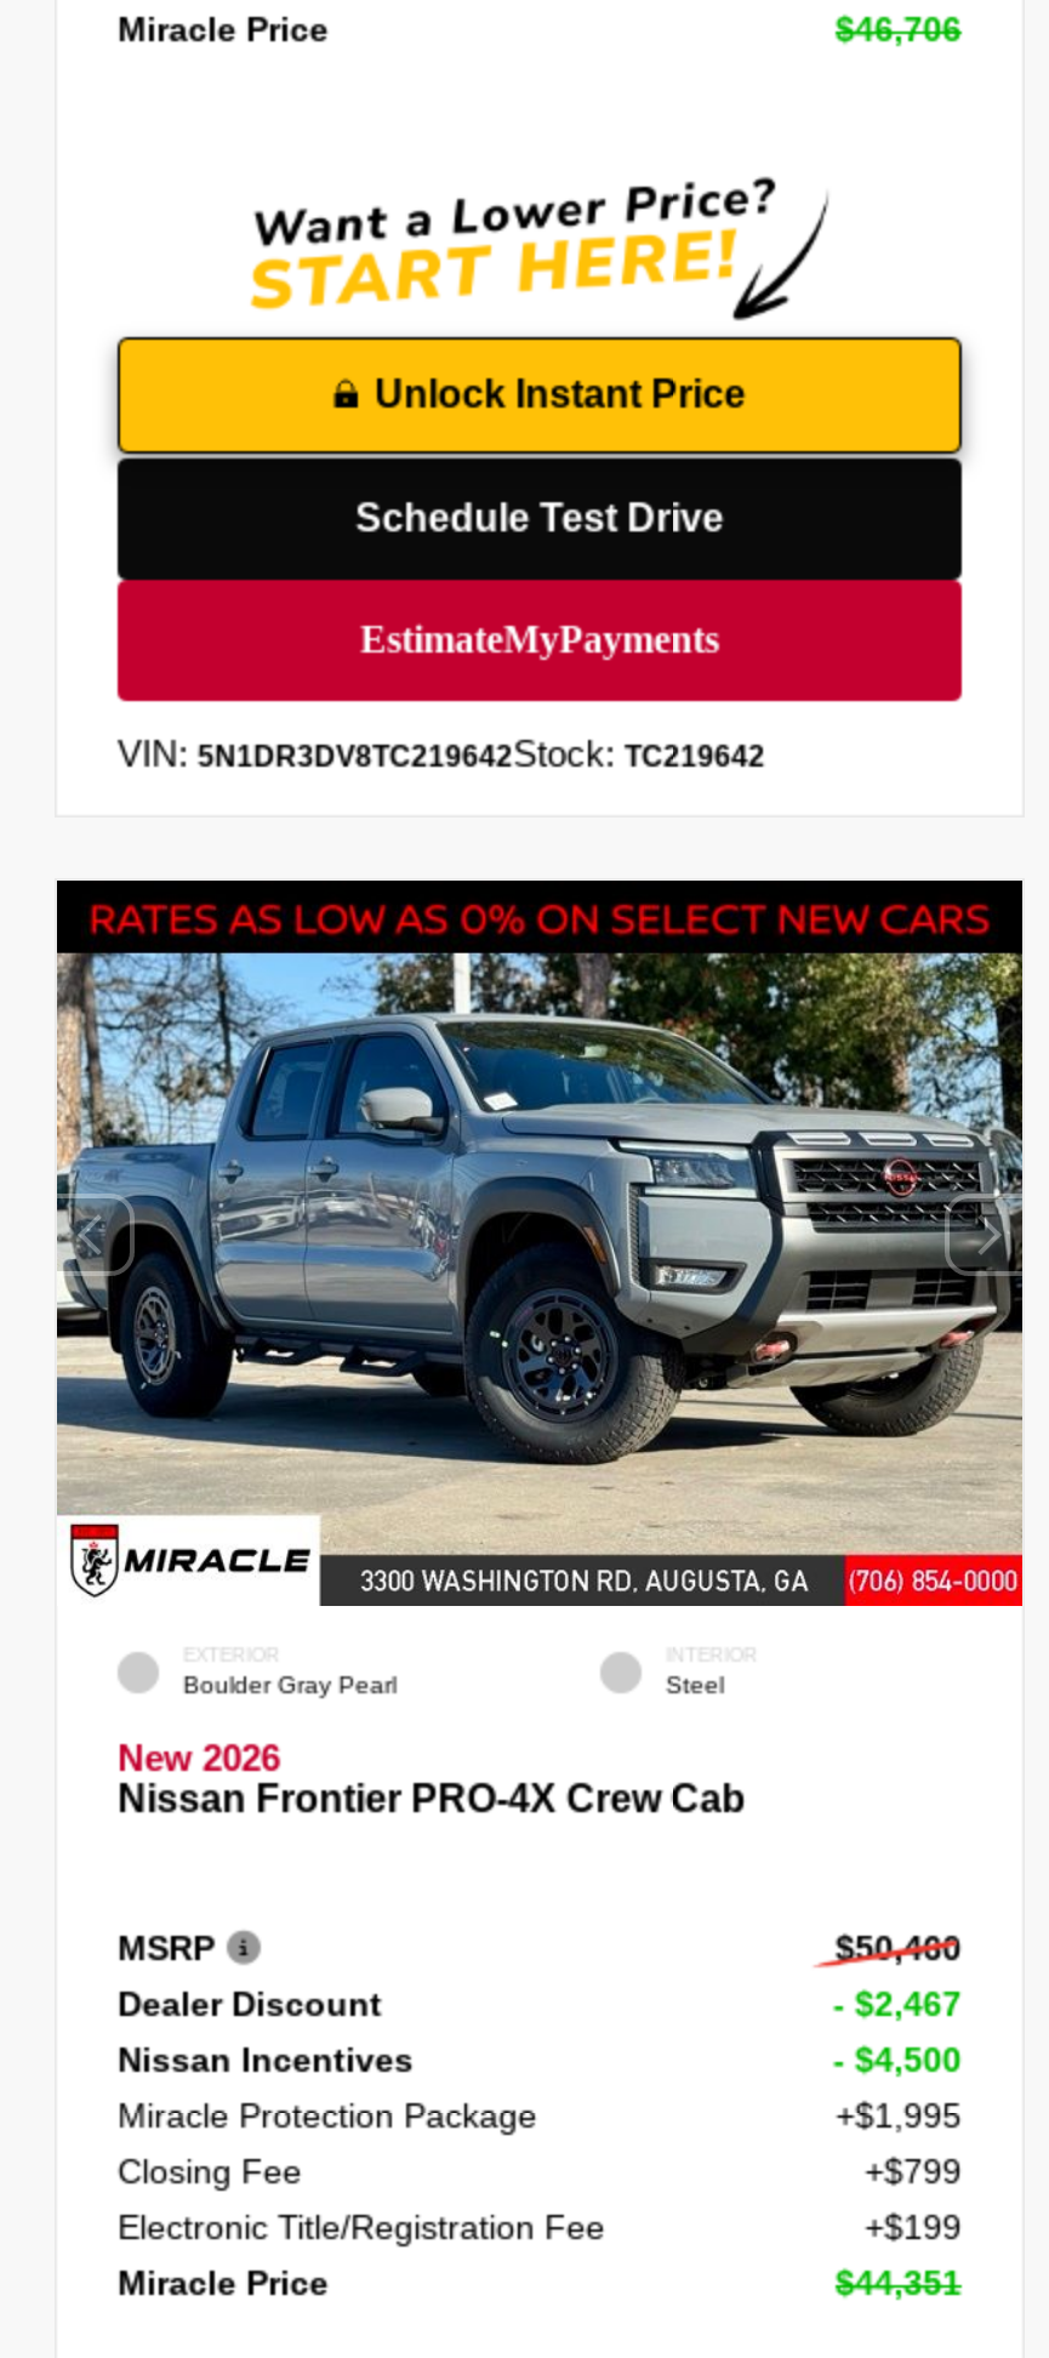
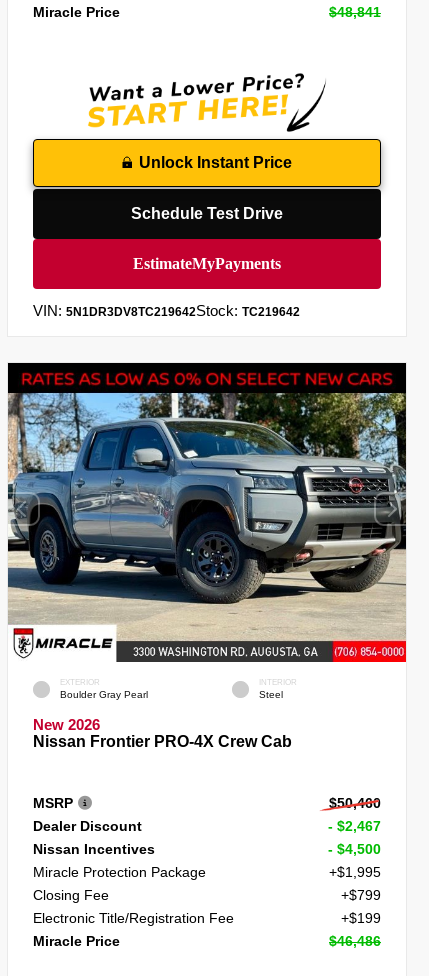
- $46,706
+ $48,841

- $44,351
+ $46,486
